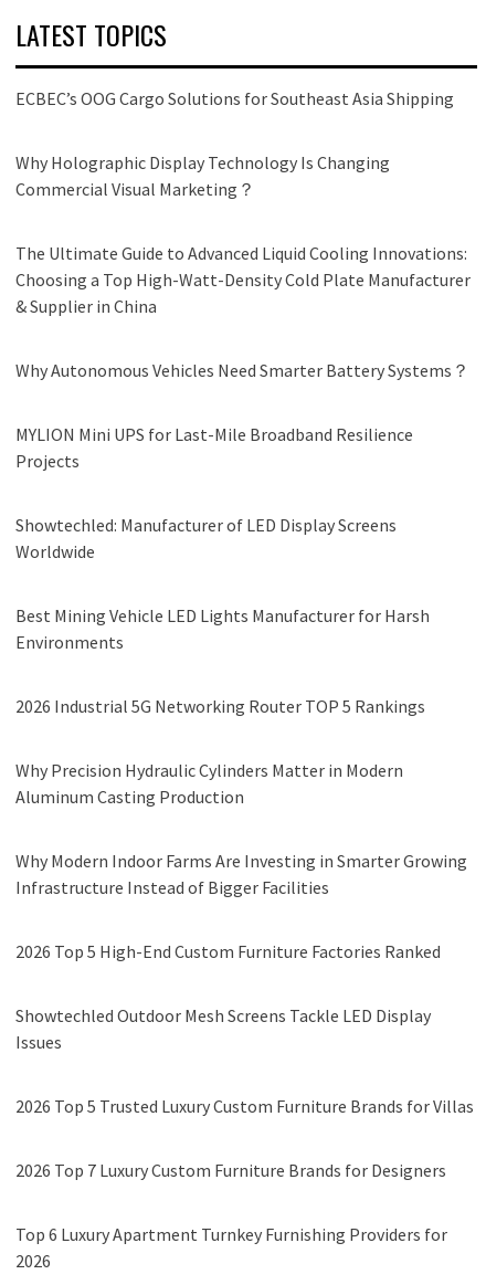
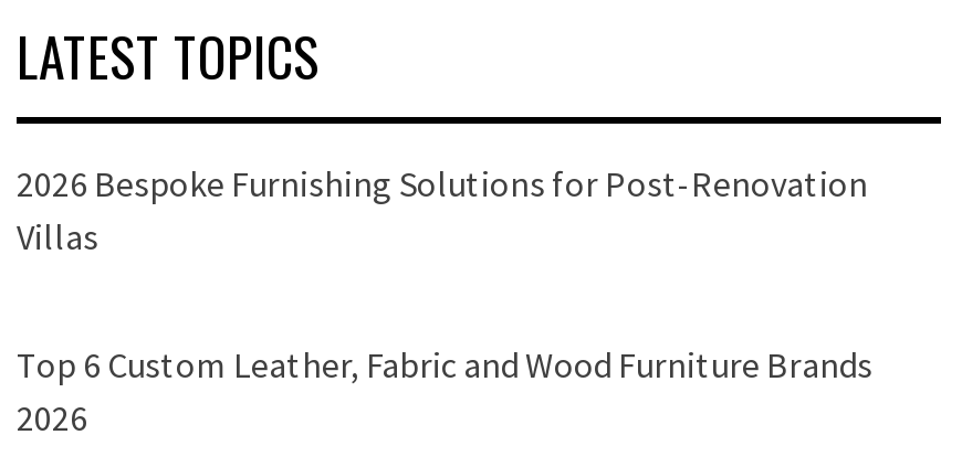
- ECBEC’s OOG Cargo Solutions for Southeast Asia Shipping
- Why Holographic Display Technology Is Changing
- Commercial Visual Marketing？
- The Ultimate Guide to Advanced Liquid Cooling Innovations:
- Choosing a Top High-Watt-Density Cold Plate Manufacturer
- & Supplier in China
- Why Autonomous Vehicles Need Smarter Battery Systems？
- MYLION Mini UPS for Last-Mile Broadband Resilience
- Projects
- Showtechled: Manufacturer of LED Display Screens
- Worldwide
- Best Mining Vehicle LED Lights Manufacturer for Harsh
- Environments
- 2026 Industrial 5G Networking Router TOP 5 Rankings
- Why Precision Hydraulic Cylinders Matter in Modern
- Aluminum Casting Production
- Why Modern Indoor Farms Are Investing in Smarter Growing
- Infrastructure Instead of Bigger Facilities
- 2026 Top 5 High-End Custom Furniture Factories Ranked
- Showtechled Outdoor Mesh Screens Tackle LED Display
- Issues
- 2026 Top 5 Trusted Luxury Custom Furniture Brands for Villas
- 2026 Top 7 Luxury Custom Furniture Brands for Designers
- Top 6 Luxury Apartment Turnkey Furnishing Providers for
+ 2026 Bespoke Furnishing Solutions for Post-Renovation
+ Villas
+ Top 6 Custom Leather, Fabric and Wood Furniture Brands
